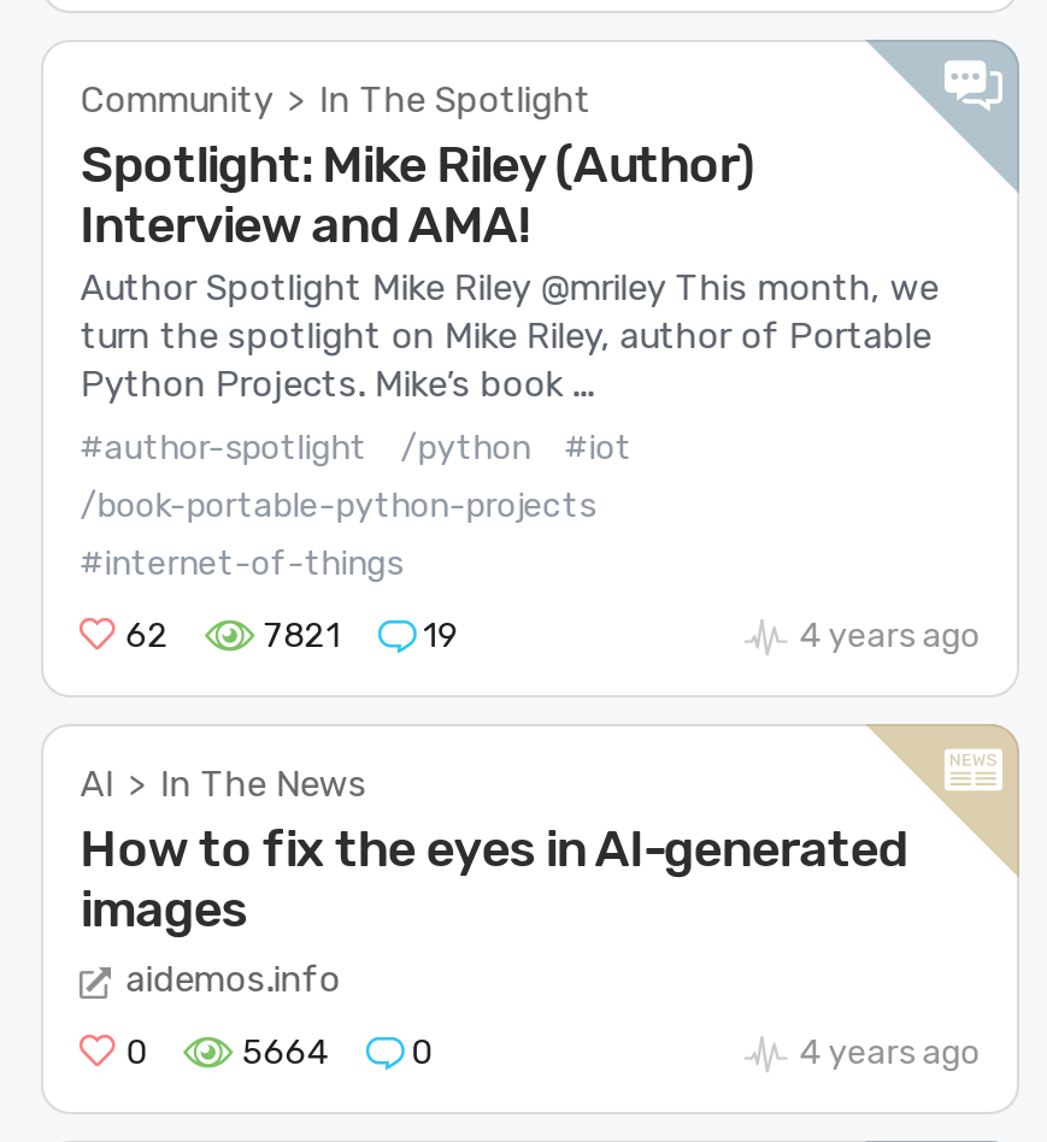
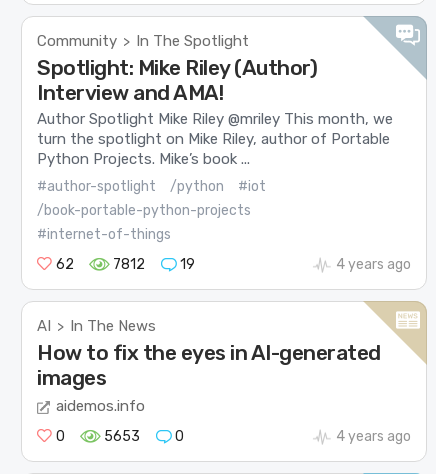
- 7821
+ 7812

- 5664
+ 5653
